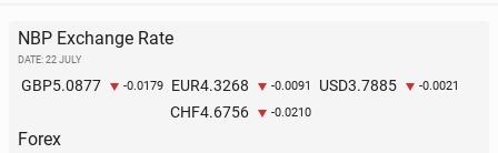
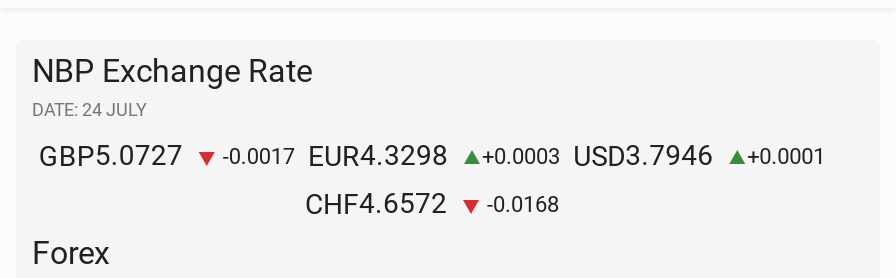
- DATE: 22 JULY
+ DATE: 24 JULY

- GBP5.0877
+ GBP5.0727

- -0.0179 EUR4.3268
+ -0.0017 EUR4.3298

- -0.0091 USD3.7885
+ +0.0003 USD3.7946

- -0.0021
+ +0.0001

- CHF4.6756
+ CHF4.6572

- -0.0210
+ -0.0168
